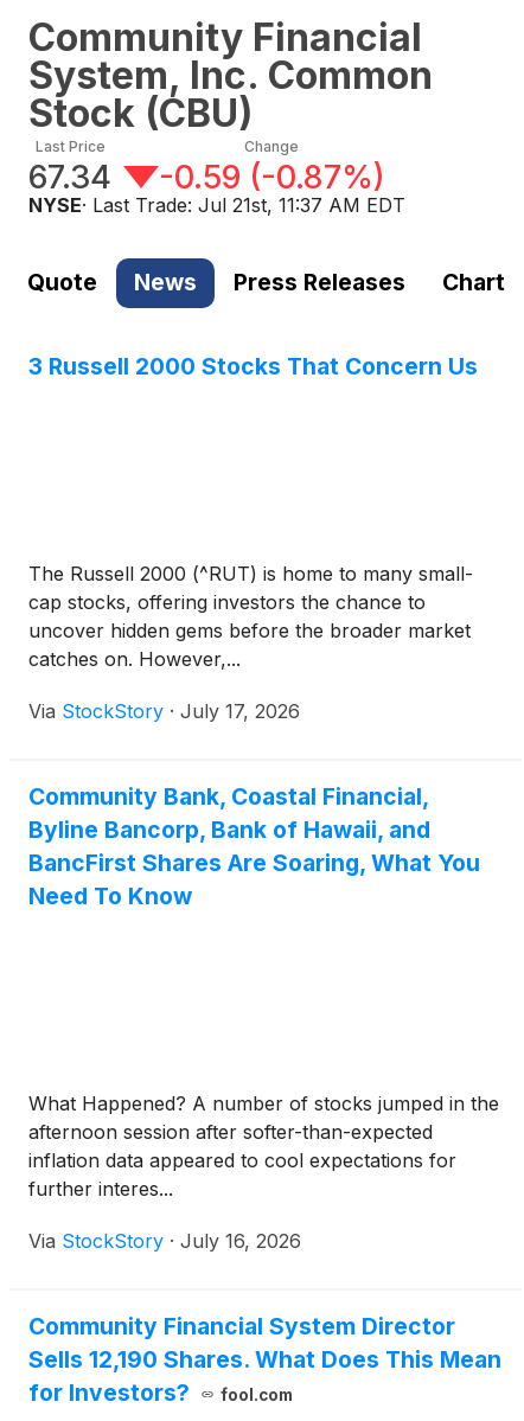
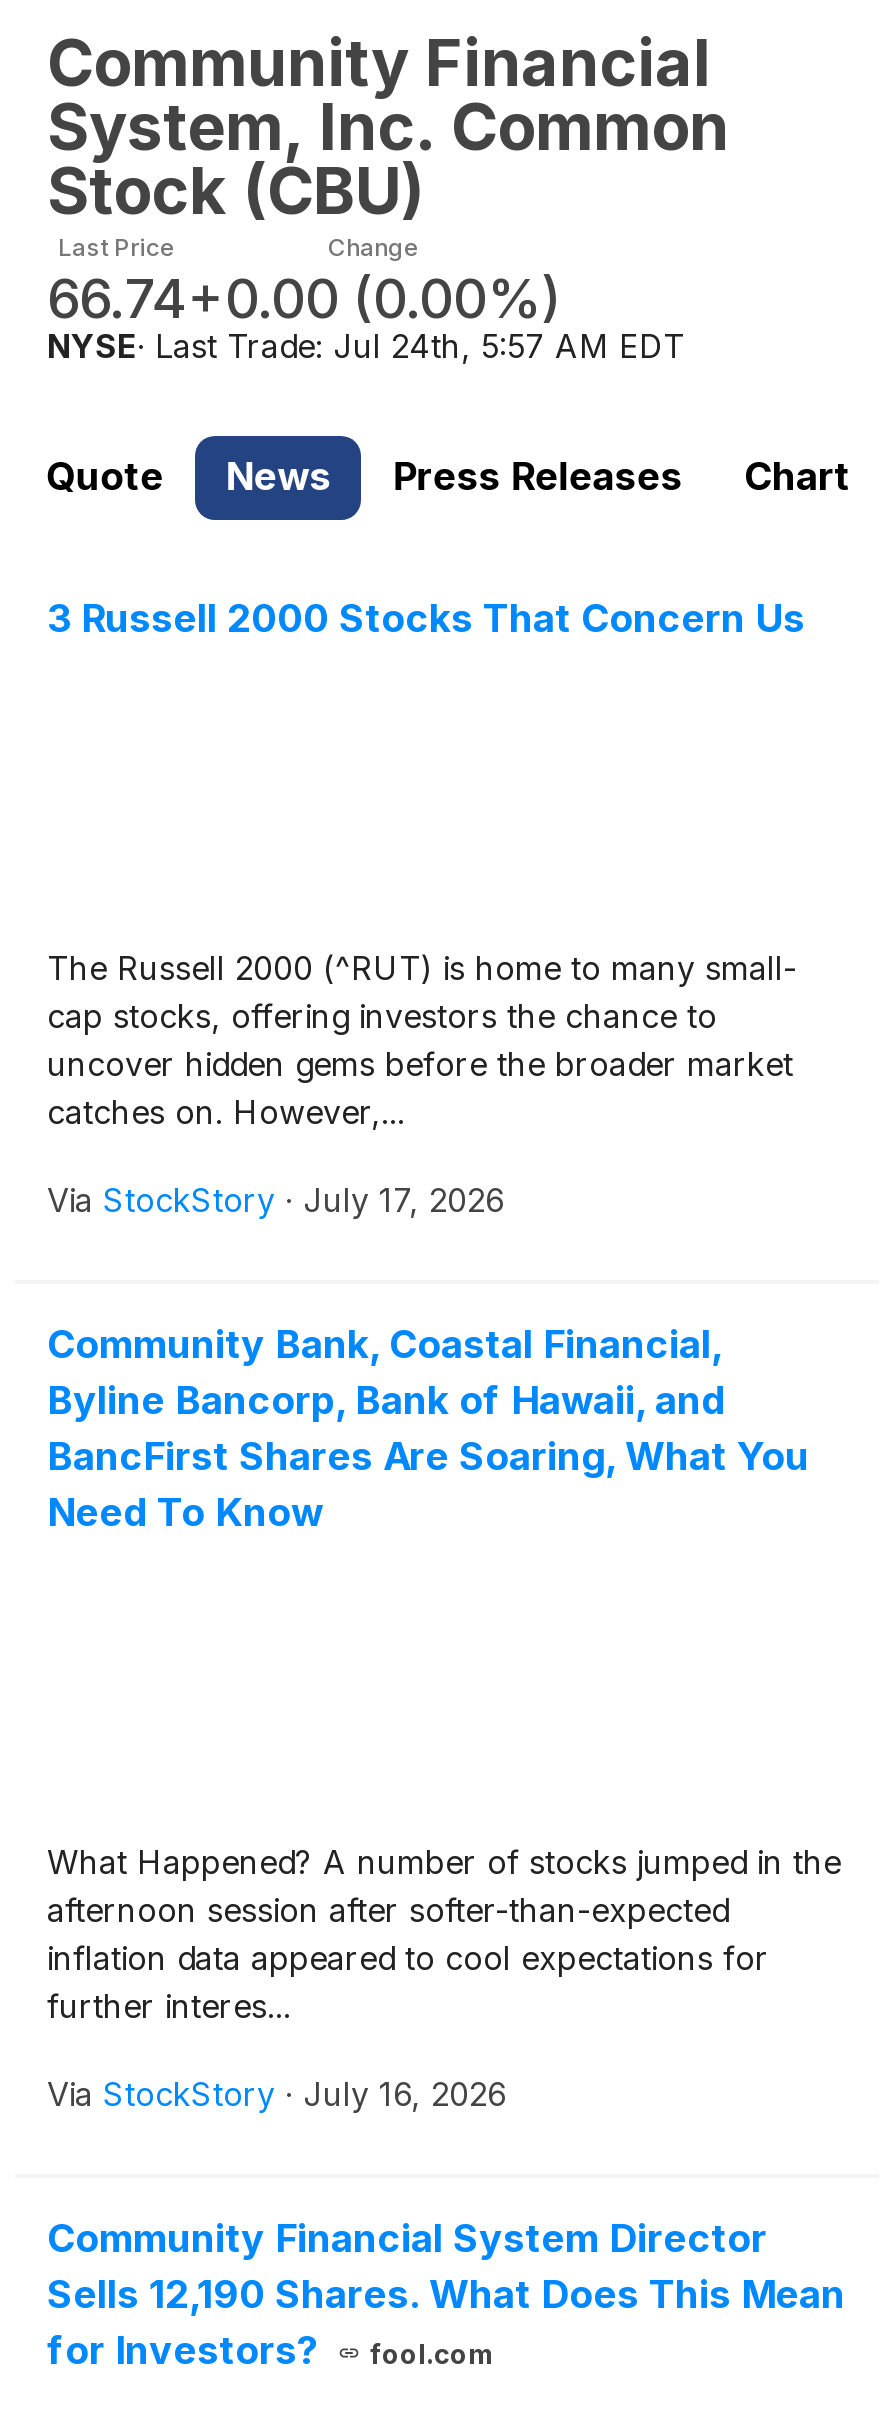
- 67.34
+ 66.74

- -0.59 (-0.87%)
+ +0.00 (0.00%)

- NYSE · Last Trade: Jul 21st, 11:37 AM EDT
+ NYSE · Last Trade: Jul 24th, 5:57 AM EDT
